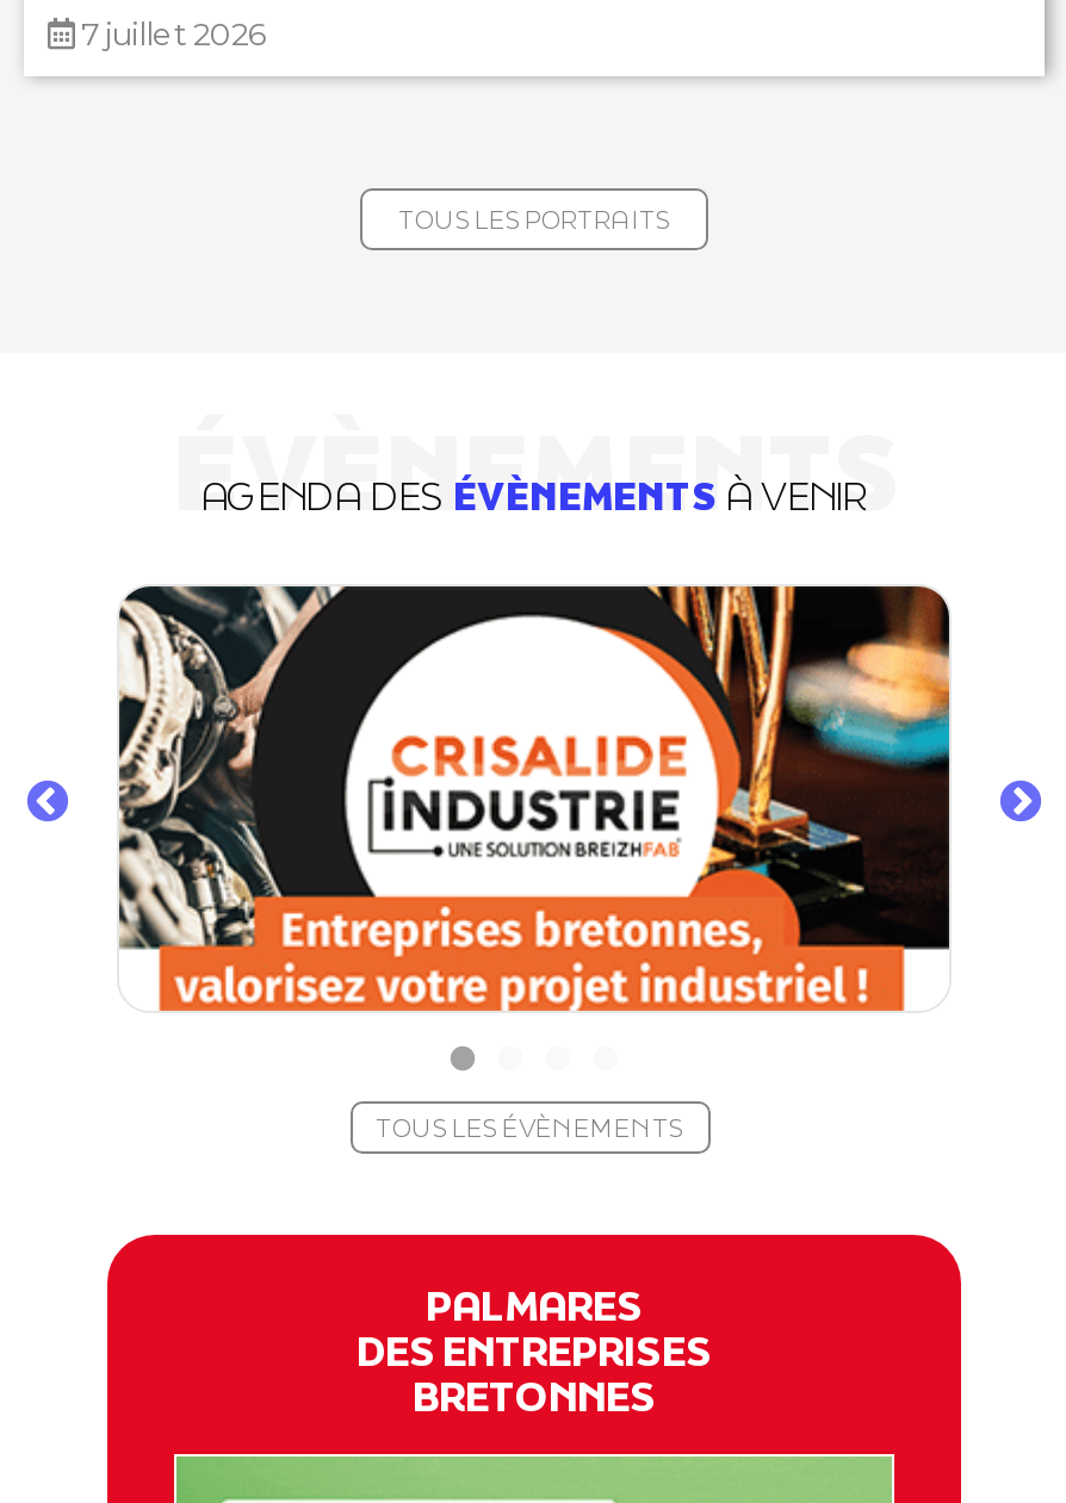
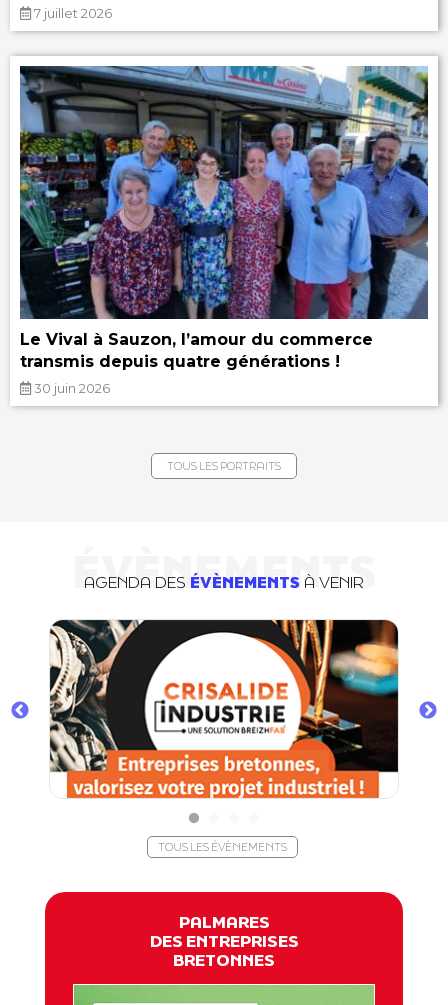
+ [image]
+ Le Vival à Sauzon, l’amour du commerce
+ transmis depuis quatre générations !
+ 30 juin 2026
